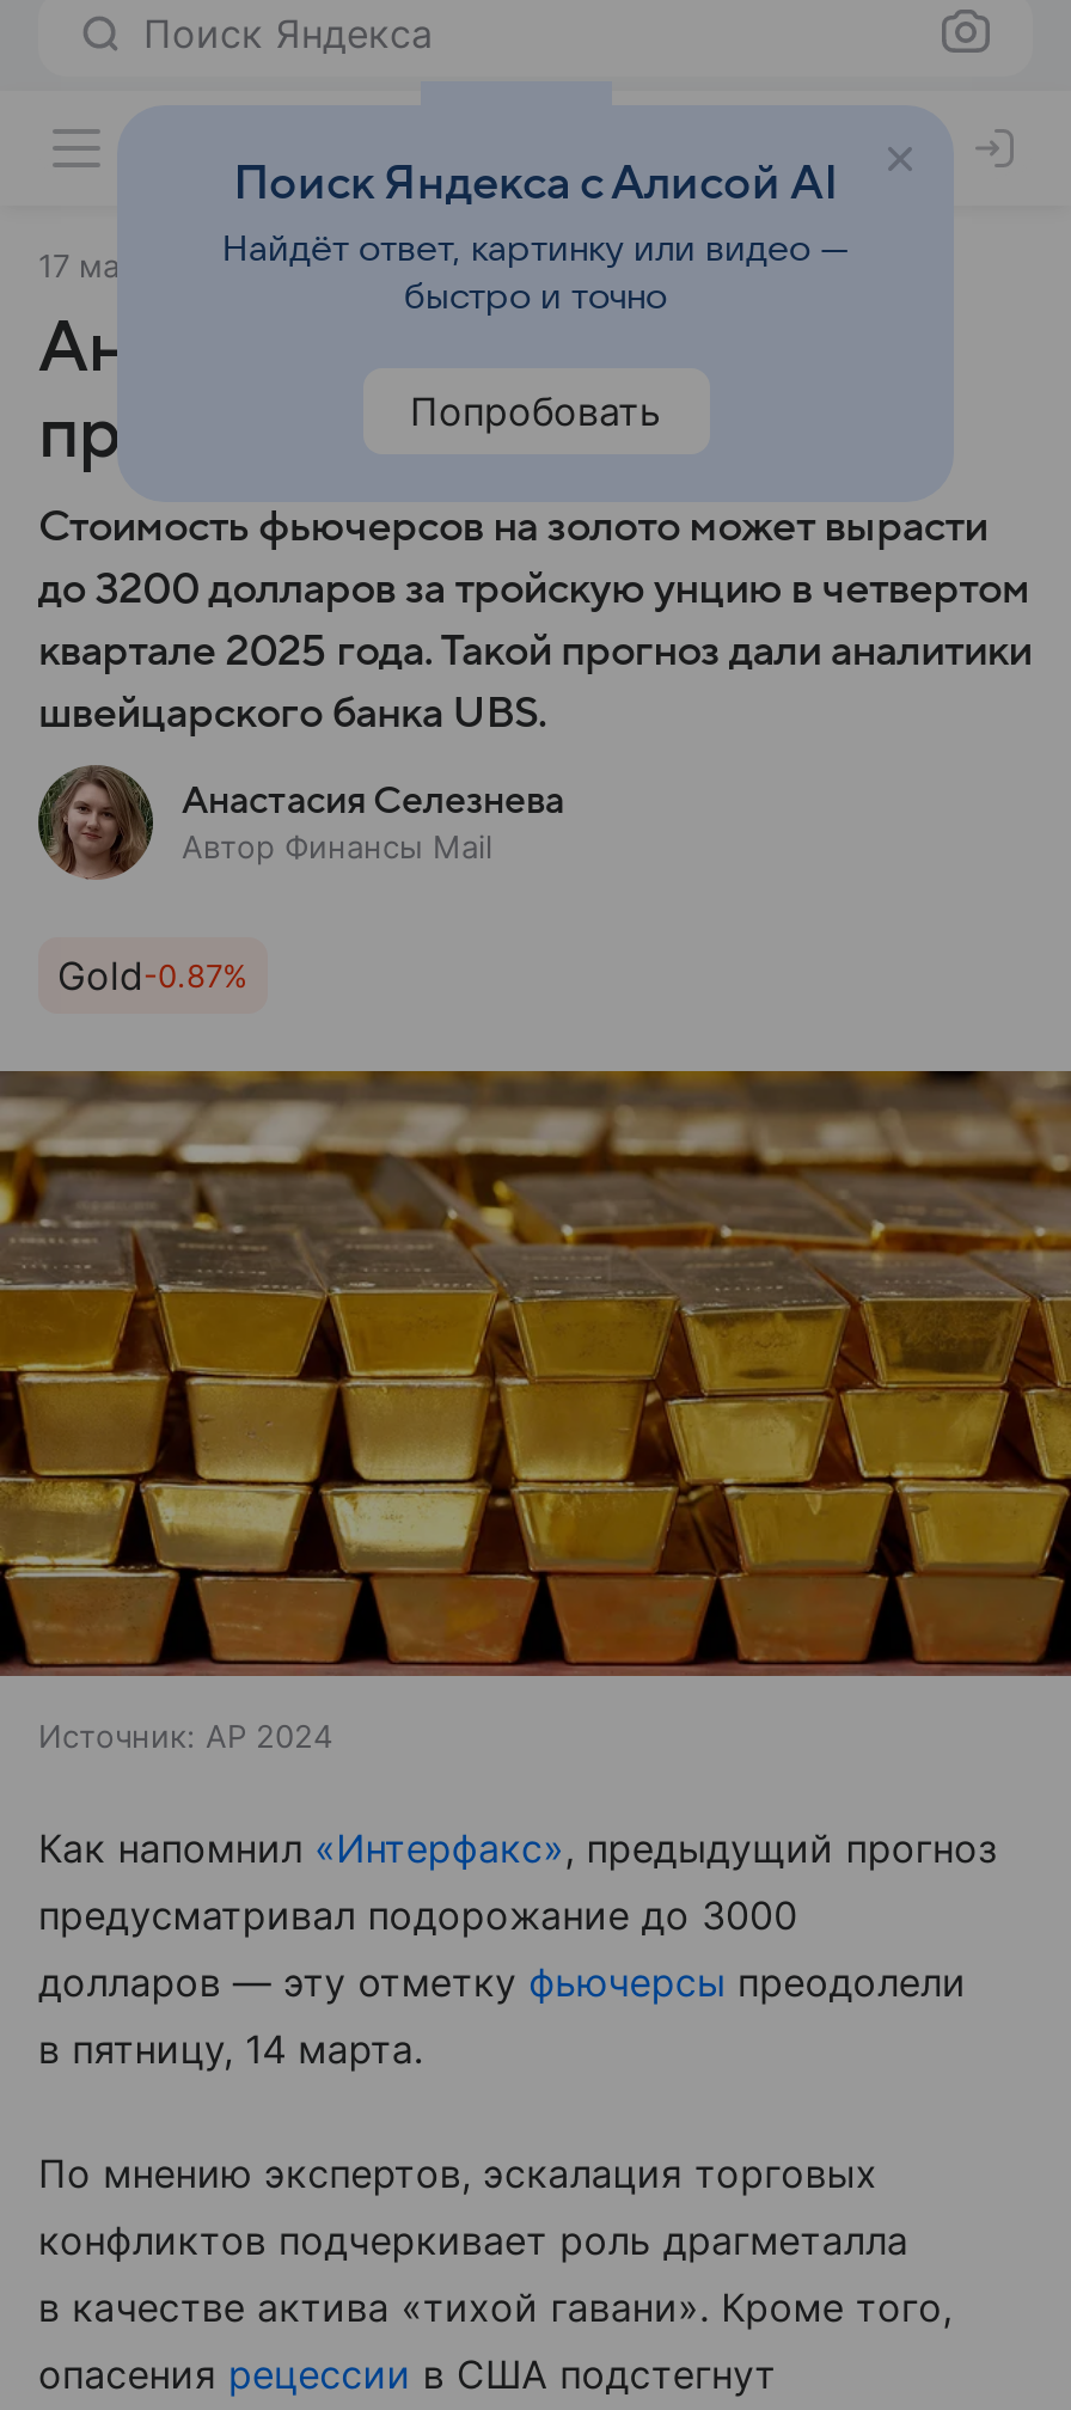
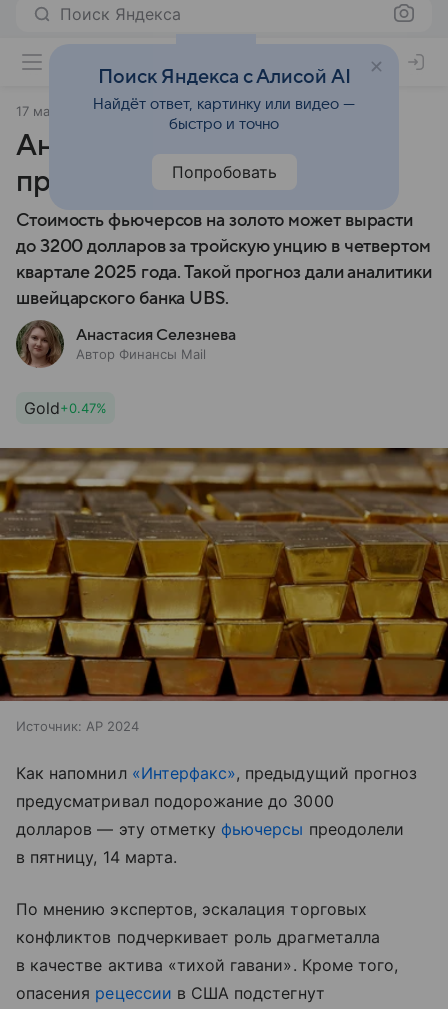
- Gold-0.87%
+ Gold+0.47%
